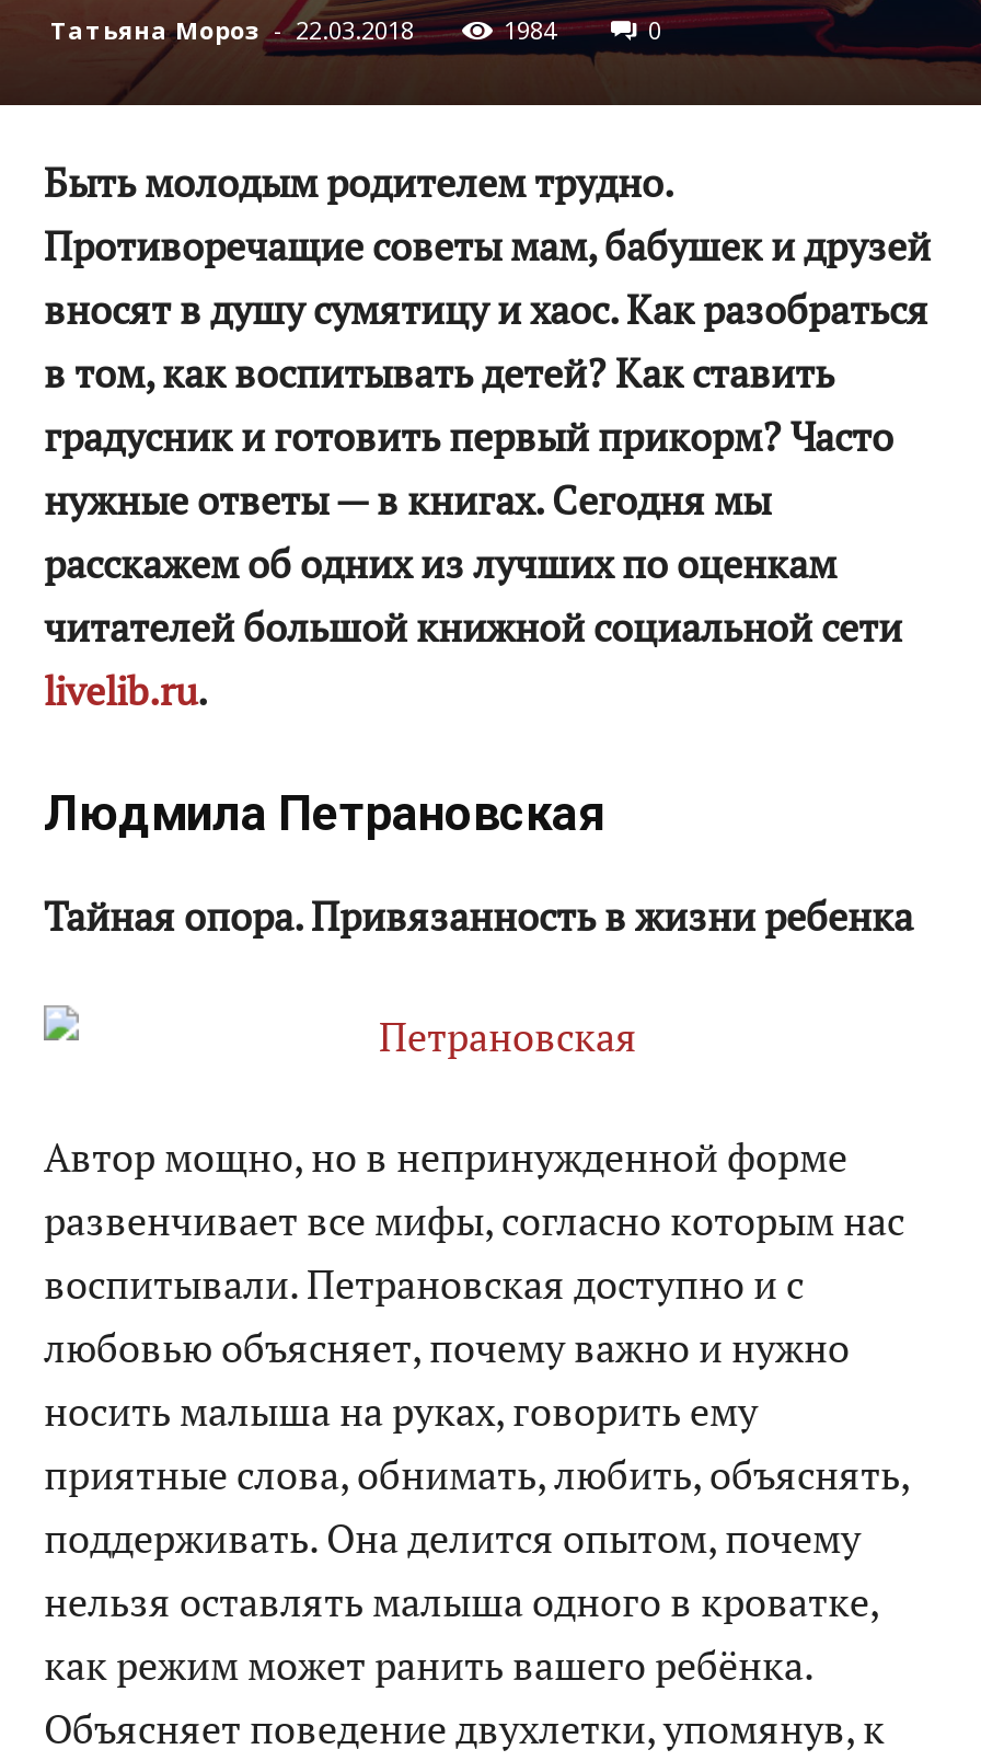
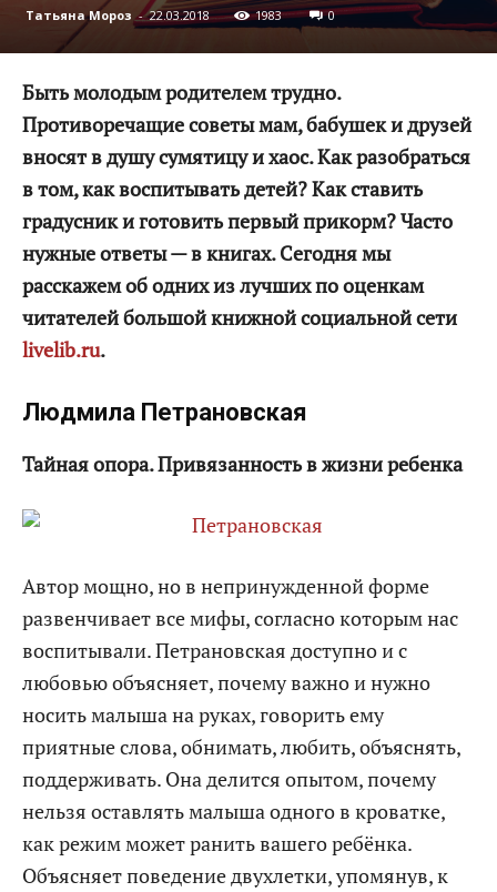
- 1984
+ 1983
